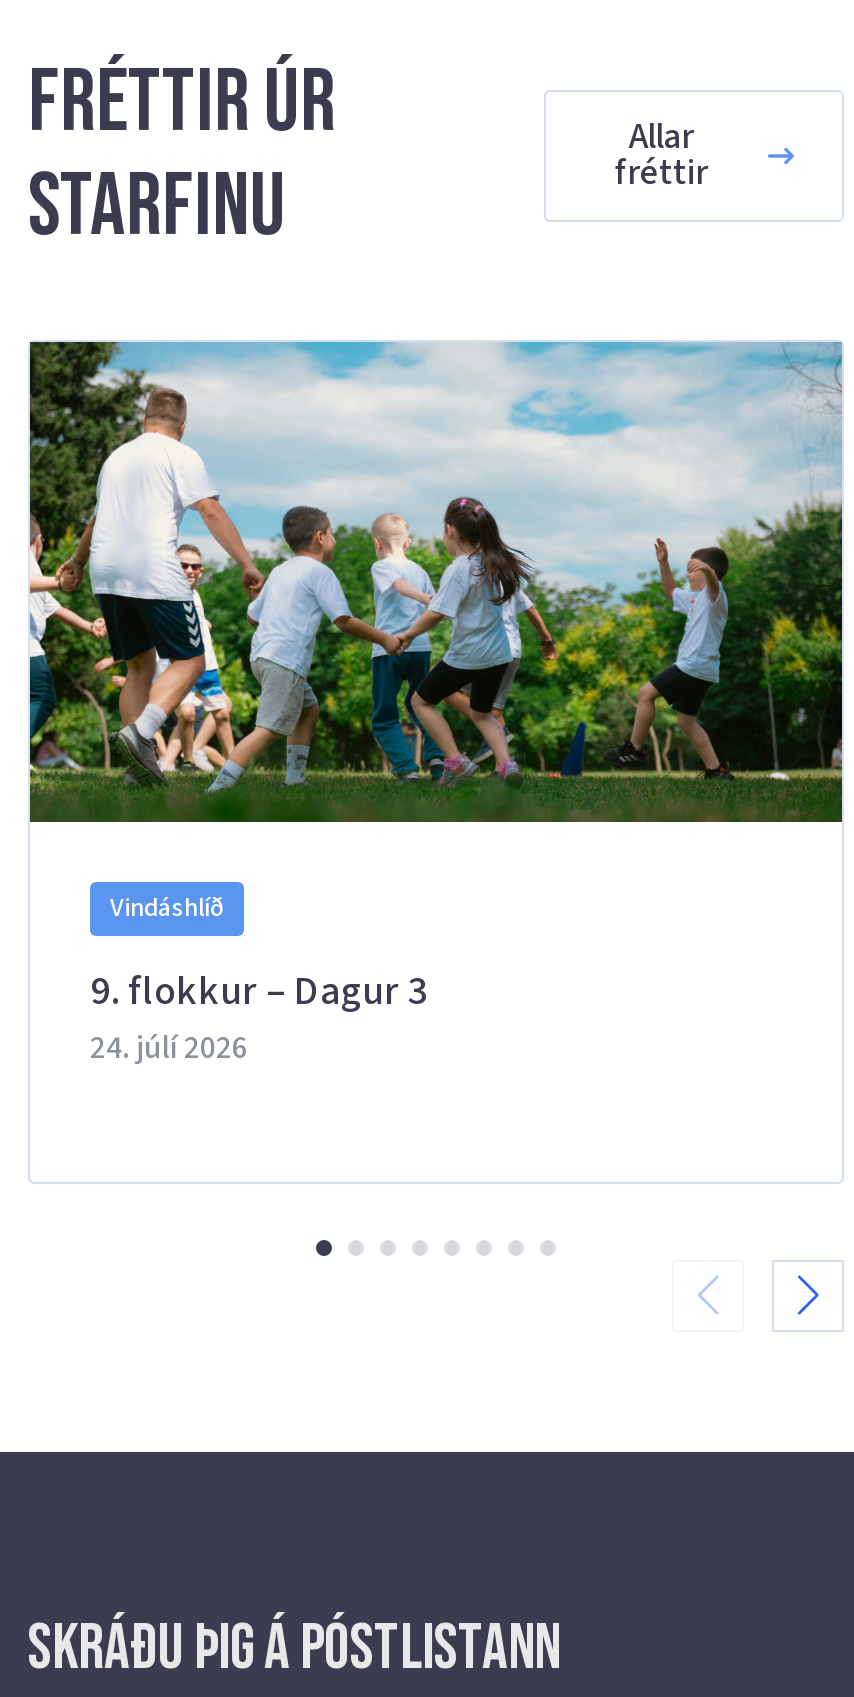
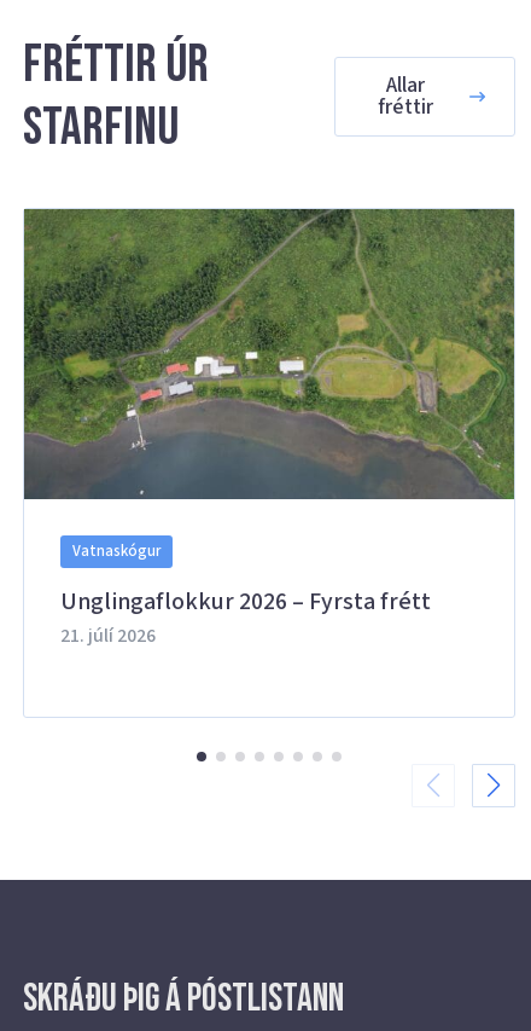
- [image]
- Vindáshlíð
+ [image]
+ Vatnaskógur

- 9. flokkur – Dagur 3
- 24. júlí 2026
+ Unglingaflokkur 2026 – Fyrsta frétt
+ 21. júlí 2026
